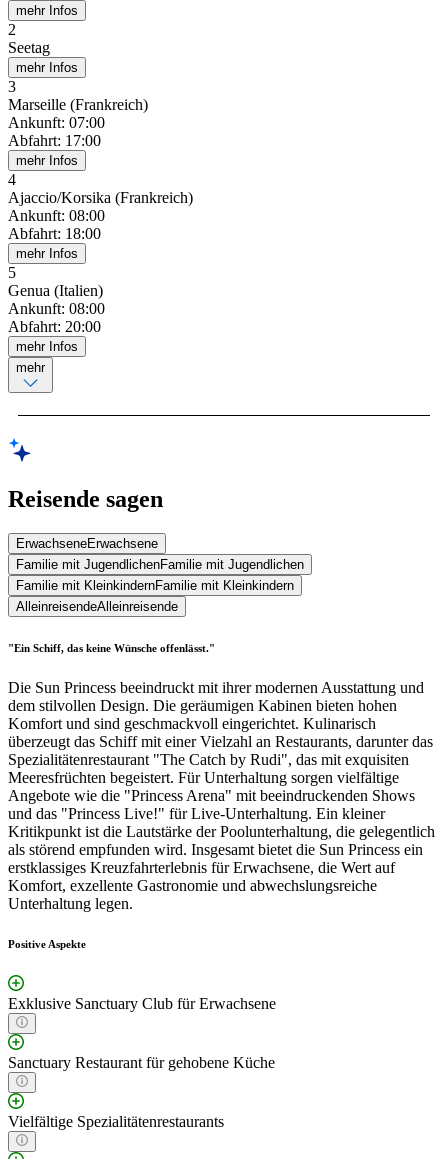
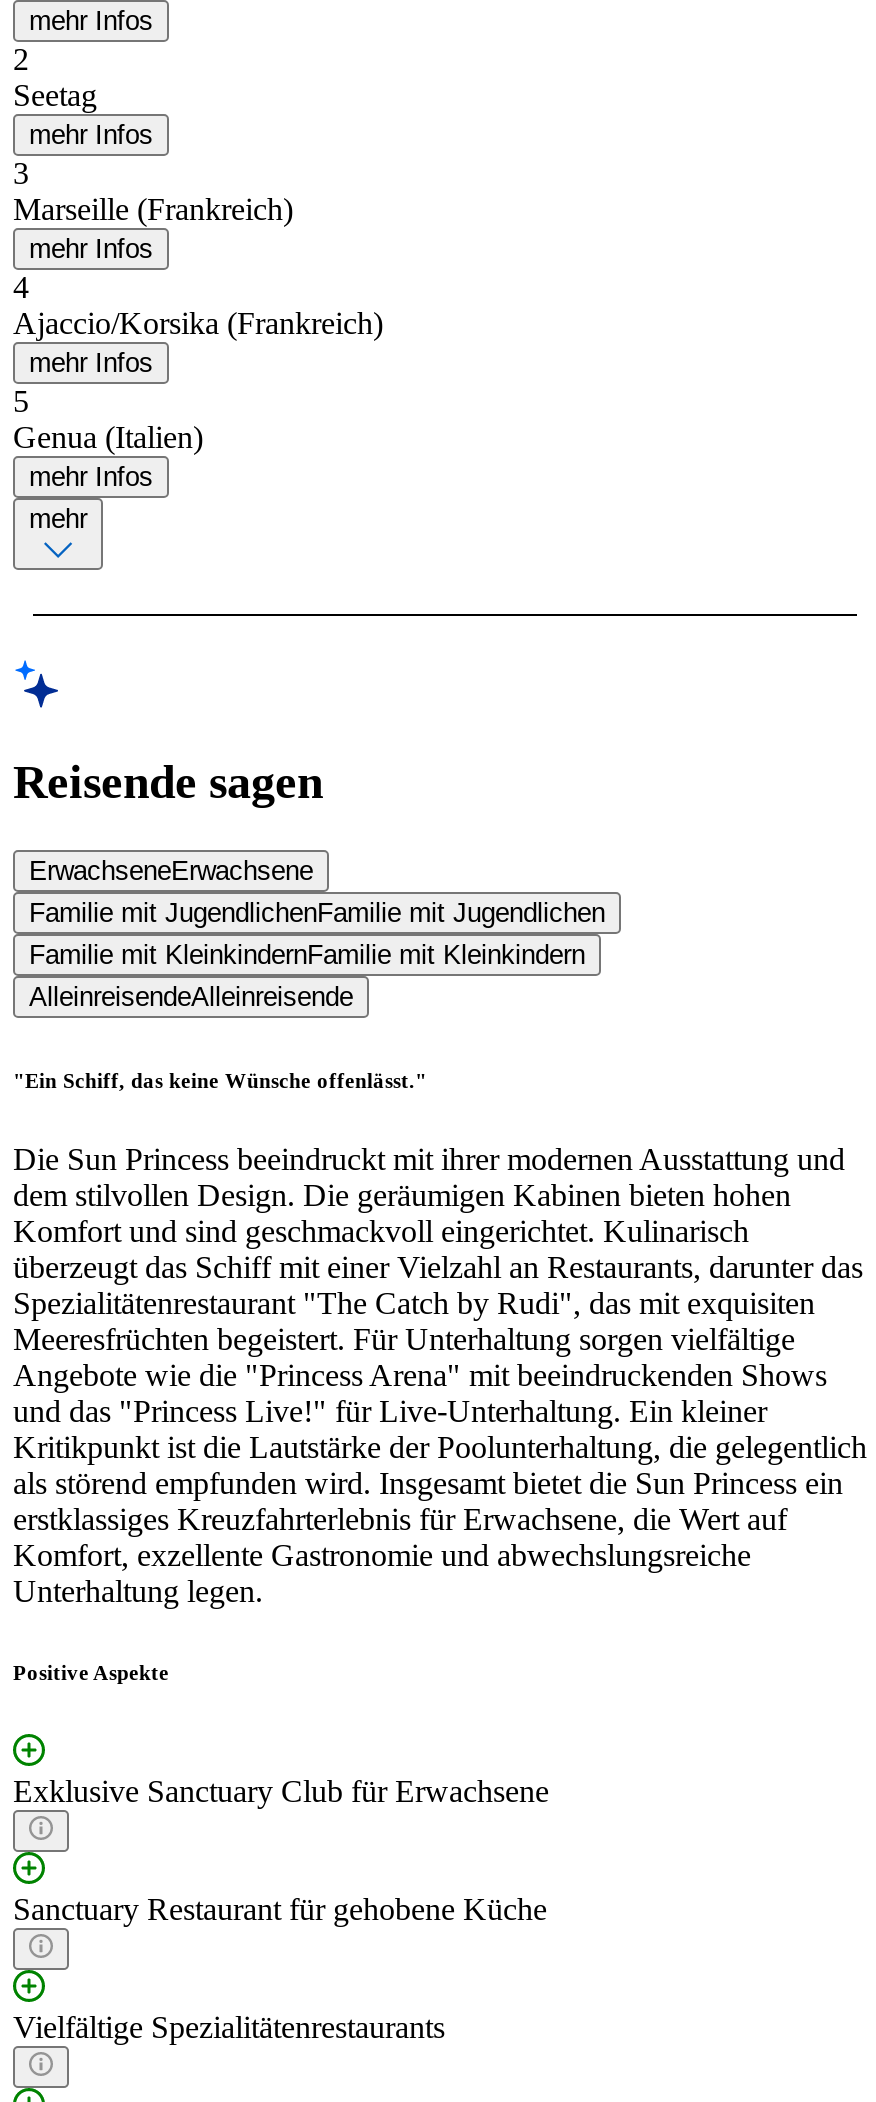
- Ankunft: 07:00
- Abfahrt: 17:00

- Ankunft: 08:00
- Abfahrt: 18:00

- Ankunft: 08:00
- Abfahrt: 20:00
